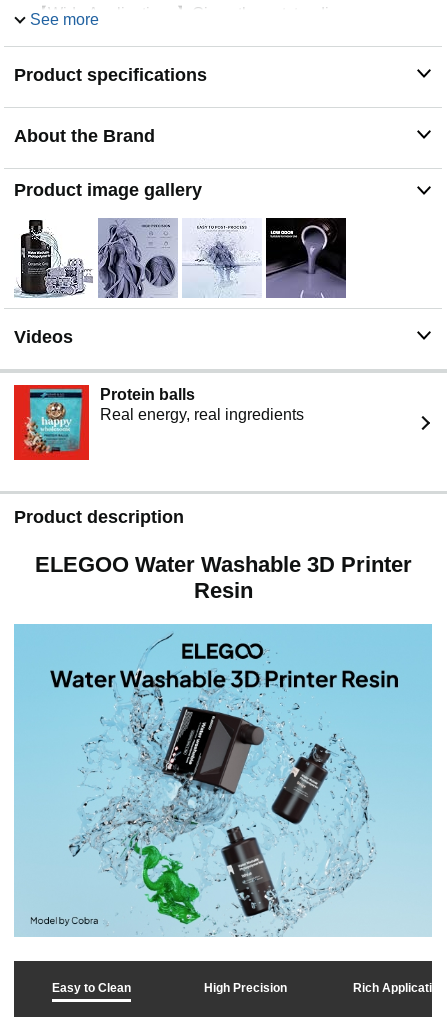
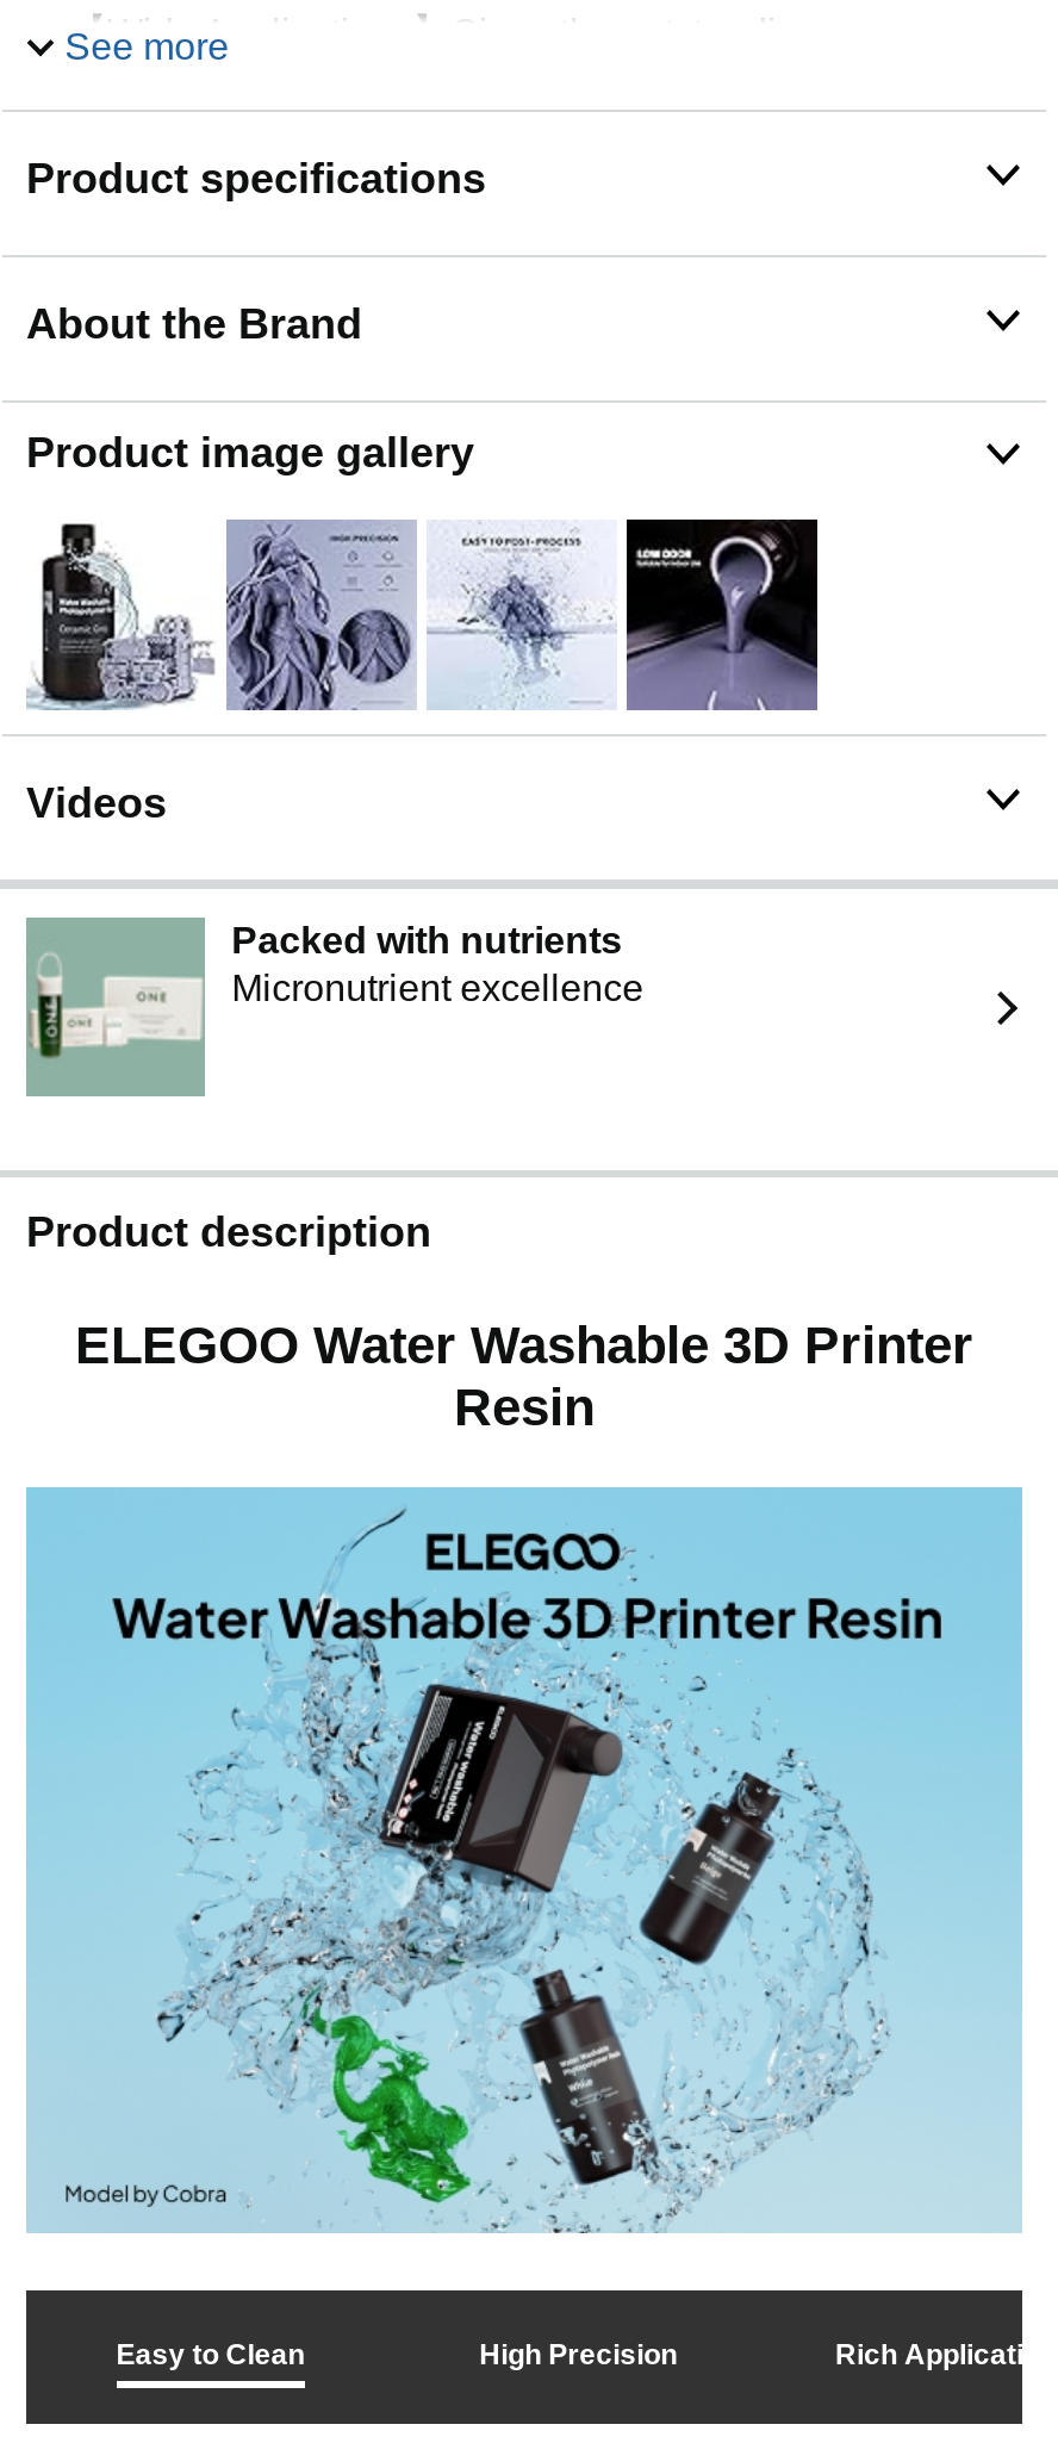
- [image]
- Protein balls
- Real energy, real ingredients
+ [image]
+ Packed with nutrients
+ Micronutrient excellence
